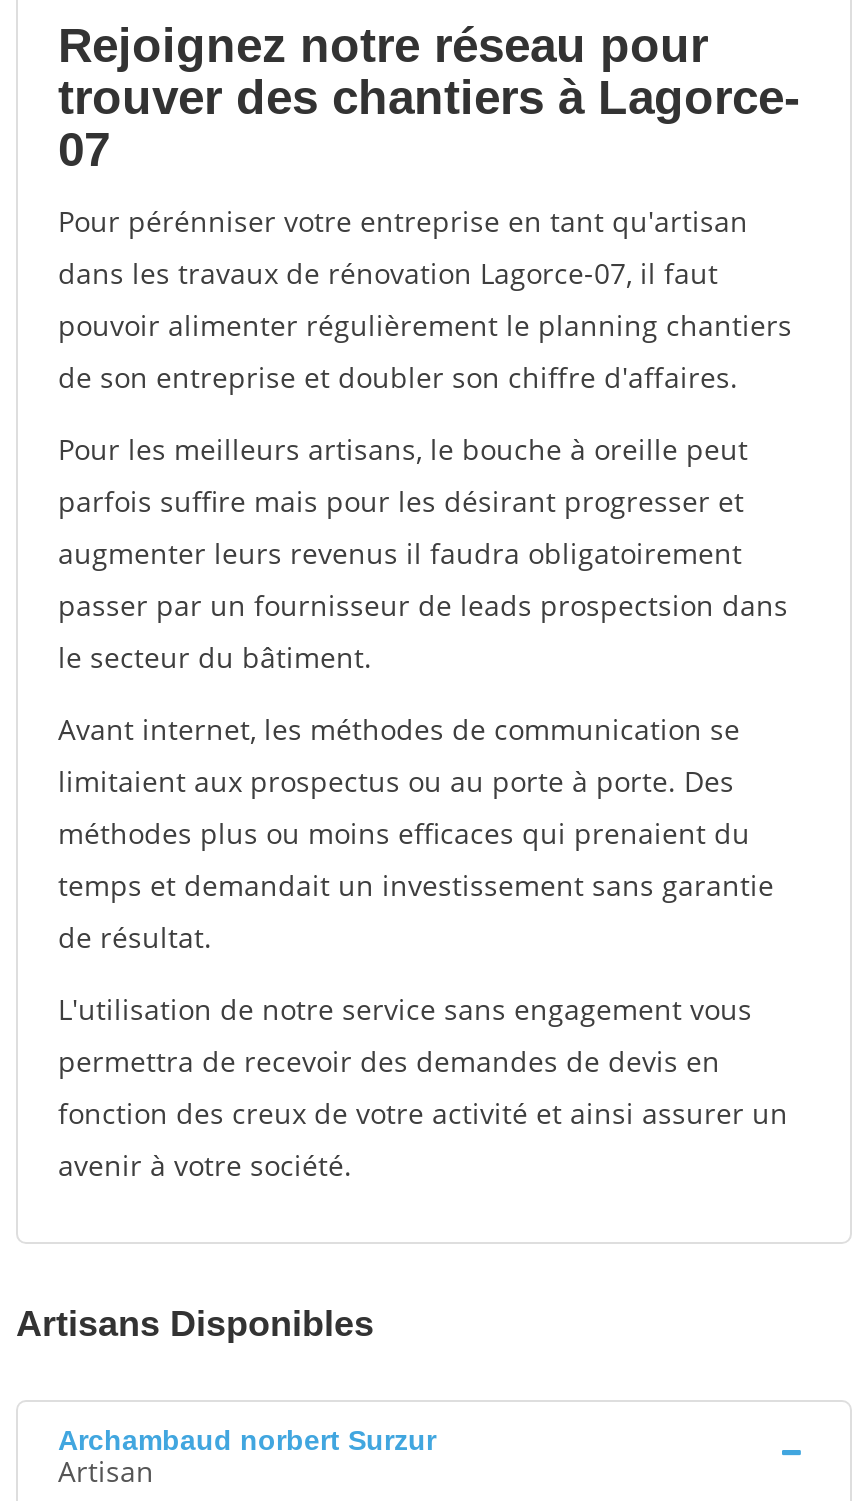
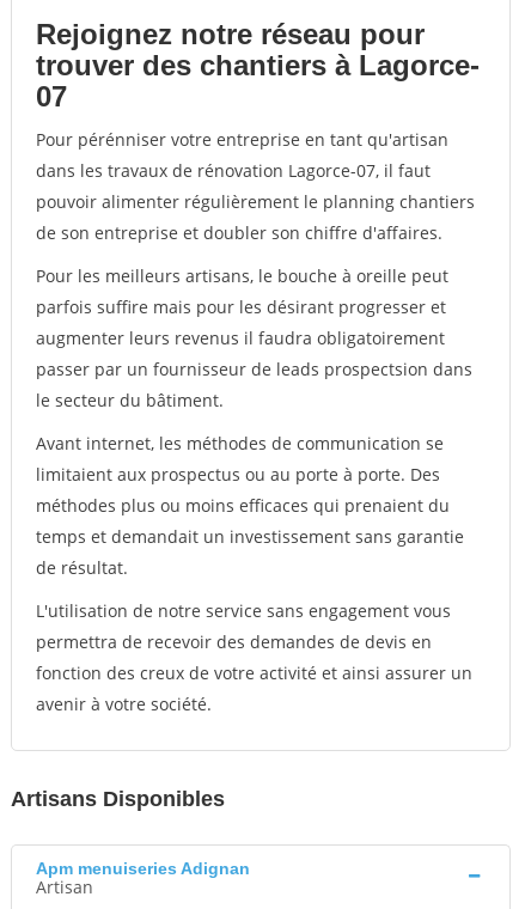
- Archambaud norbert Surzur
+ Apm menuiseries Adignan
